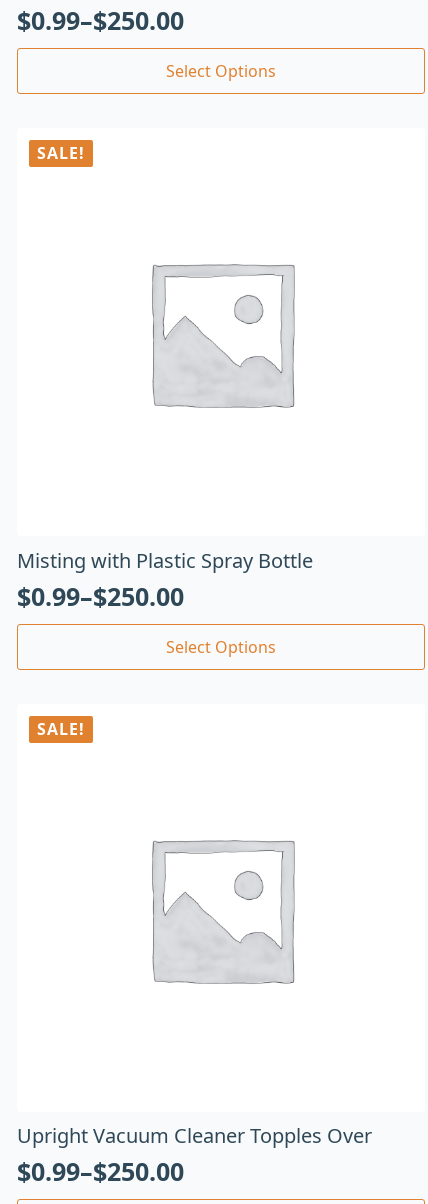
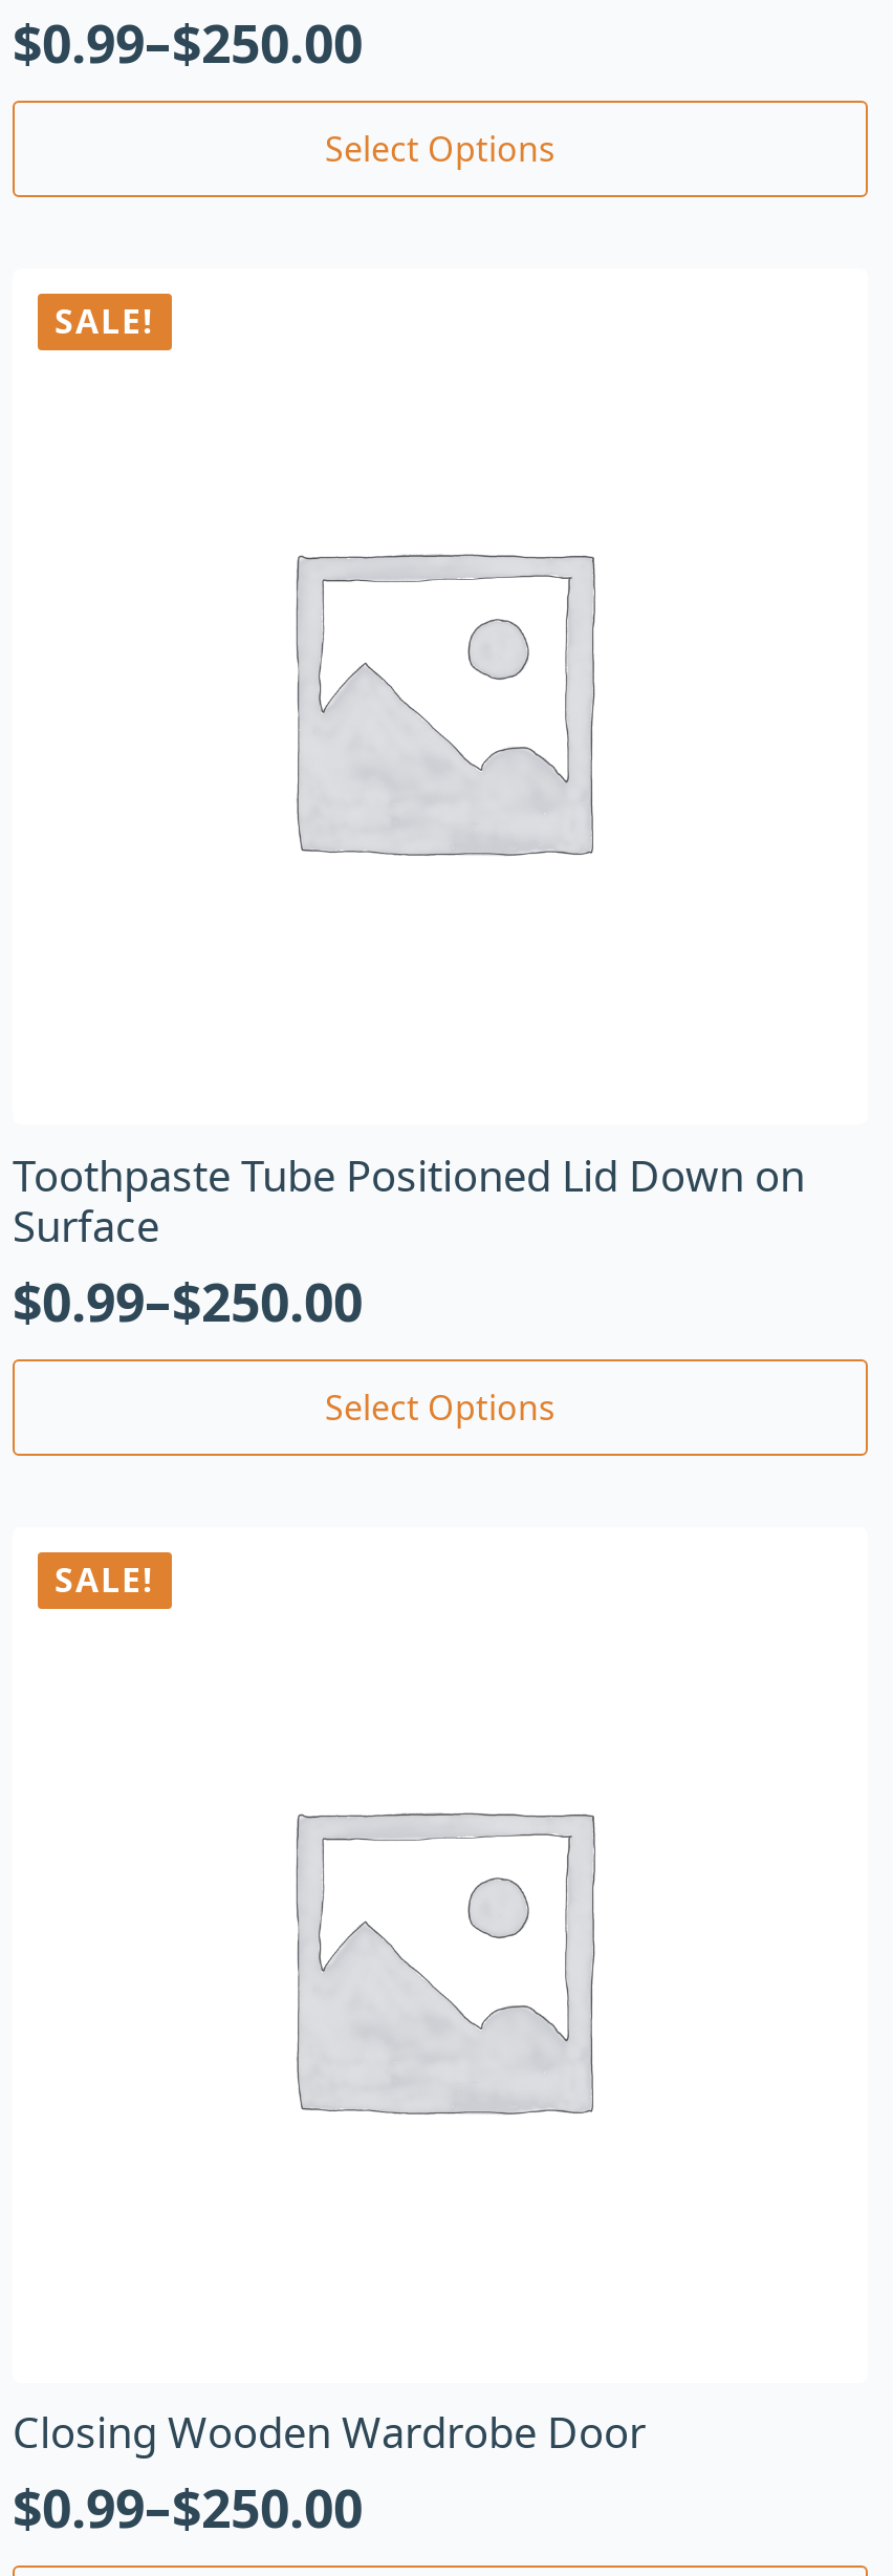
- Misting with Plastic Spray Bottle
+ Toothpaste Tube Positioned Lid Down on
+ Surface

- Upright Vacuum Cleaner Topples Over
+ Closing Wooden Wardrobe Door
